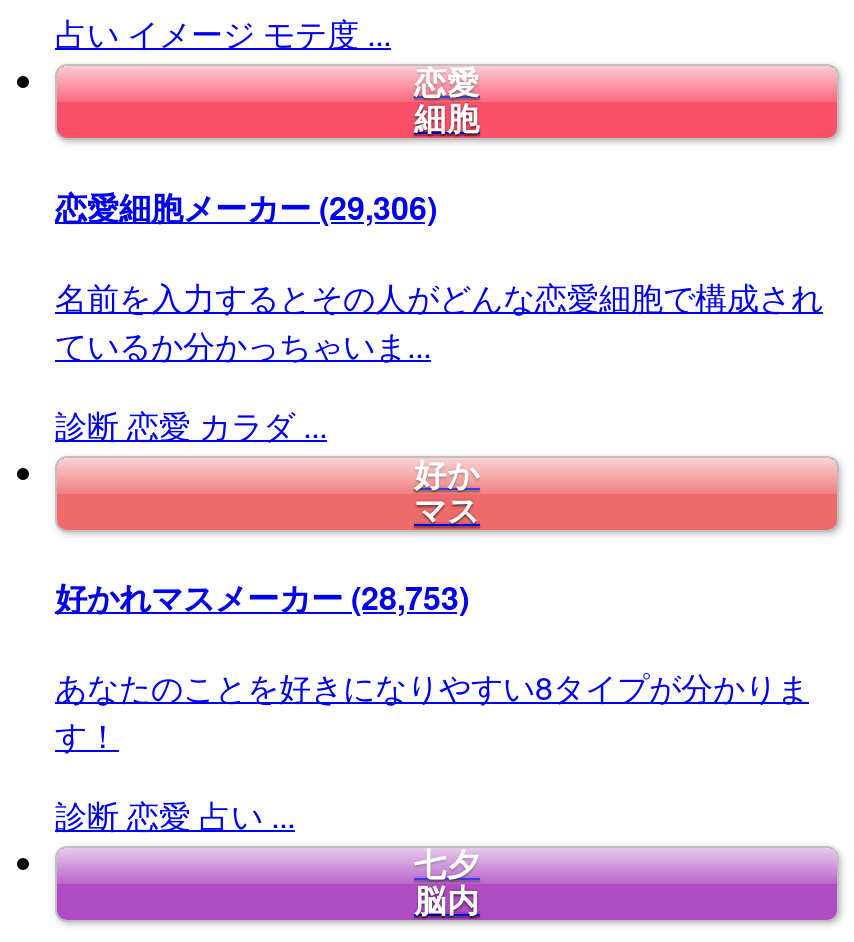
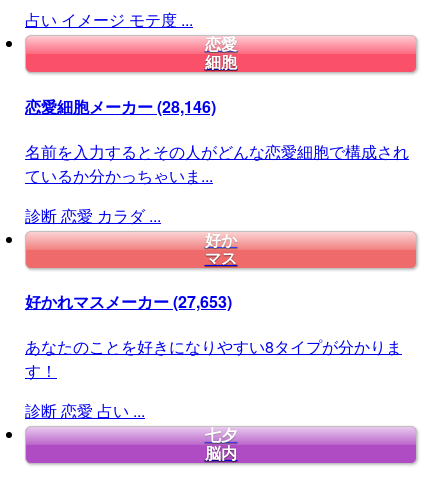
- 恋愛細胞メーカー(29,306)
+ 恋愛細胞メーカー(28,146)

- 好かれマスメーカー(28,753)
+ 好かれマスメーカー(27,653)
